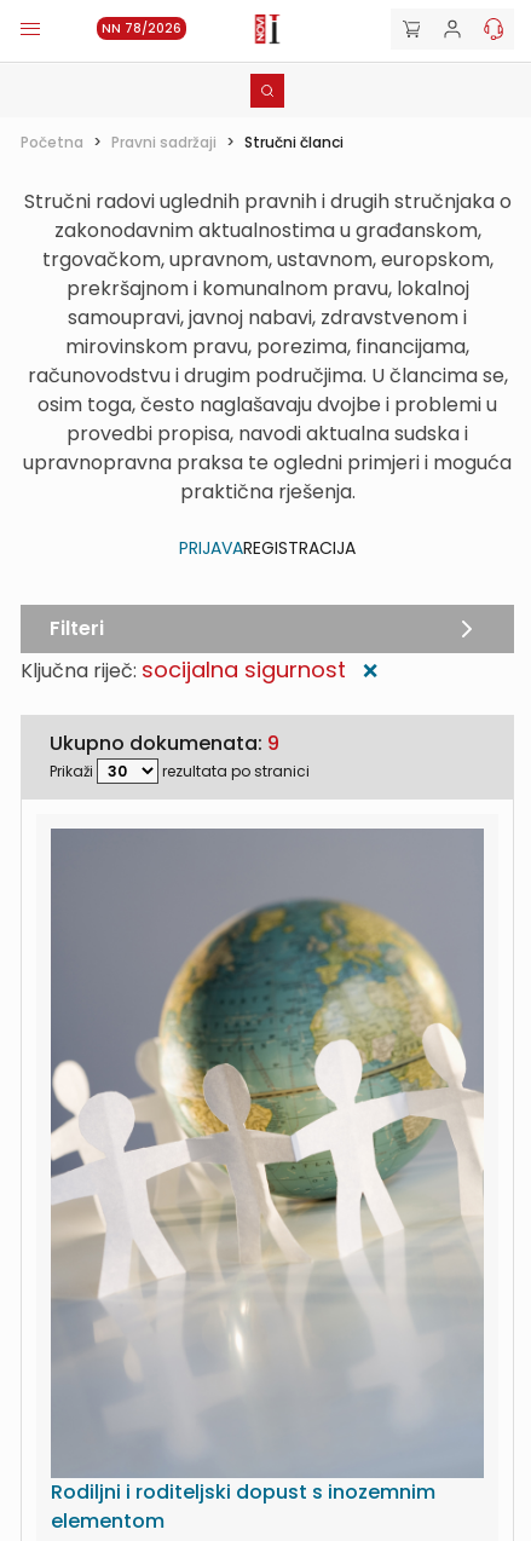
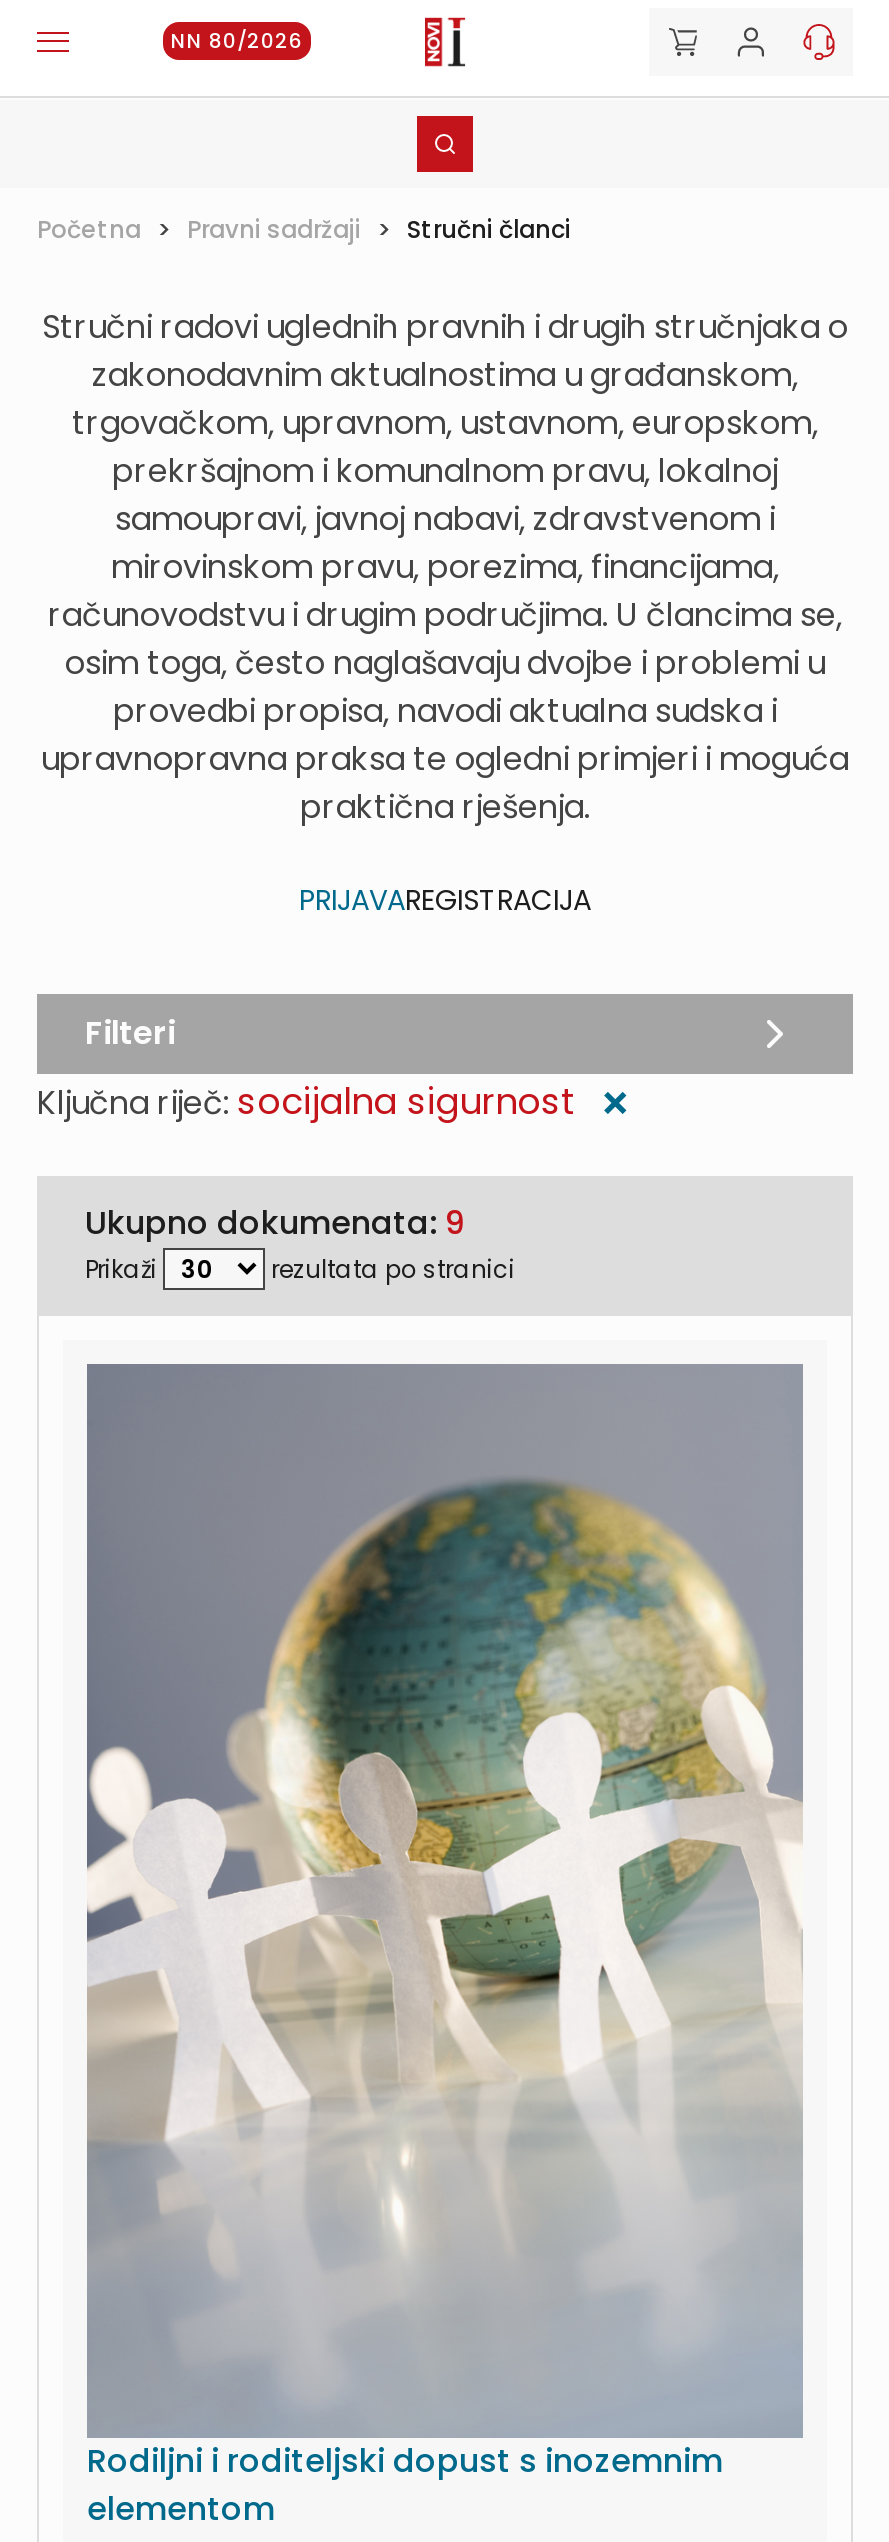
- NN 78/2026
+ NN 80/2026
